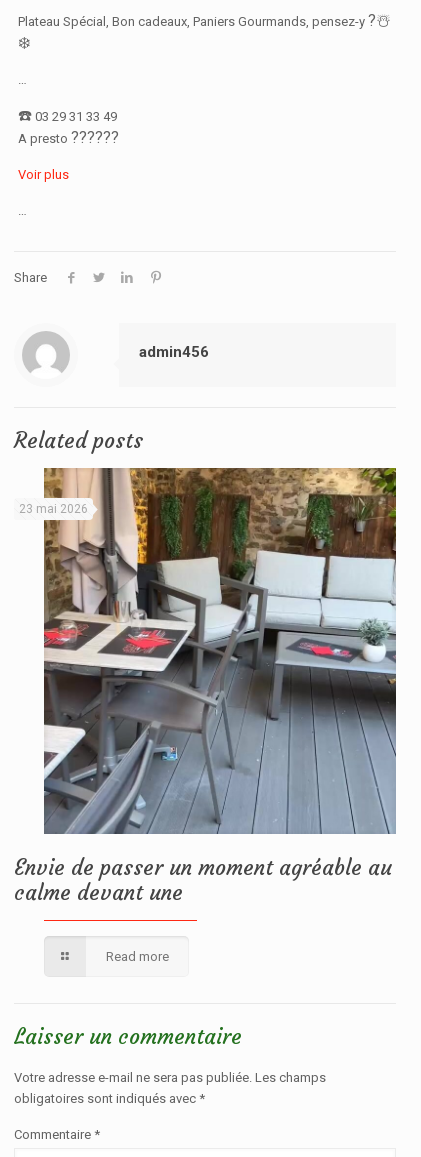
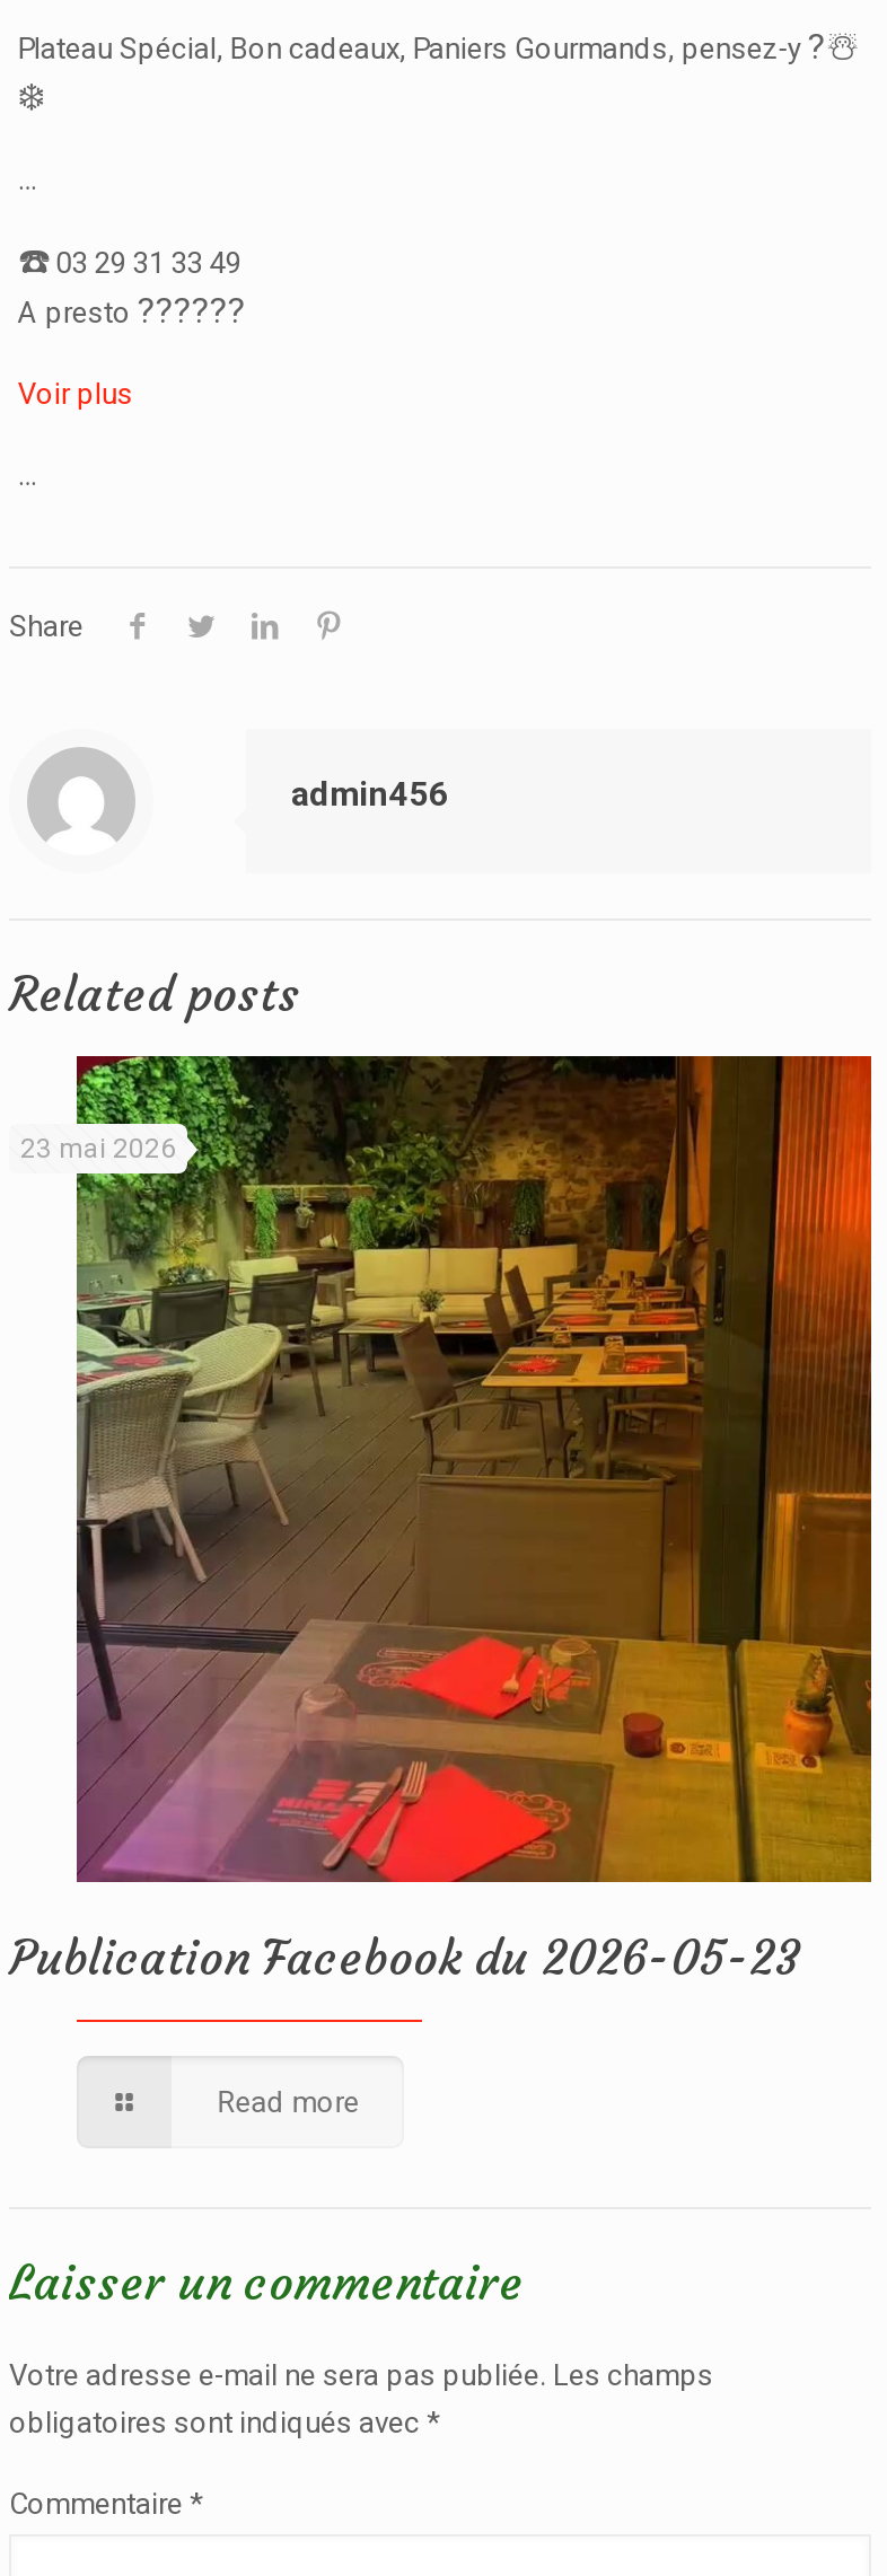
- [image]
- Envie de passer un moment agréable au
- calme devant une
+ [image]
+ Publication Facebook du 2026-05-23
